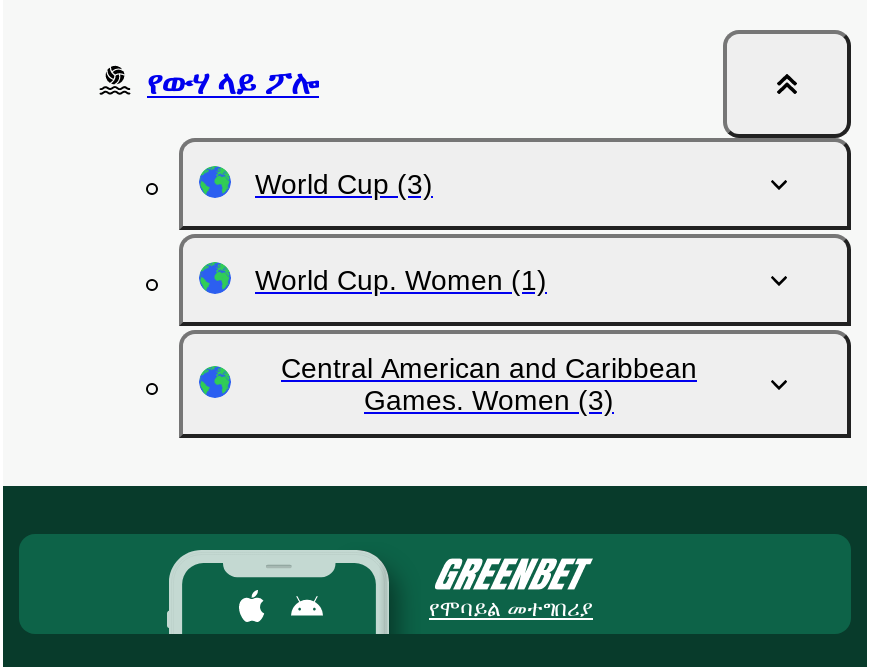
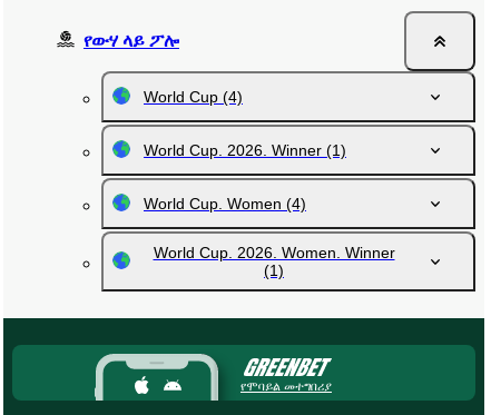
- World Cup (3)
- World Cup. Women (1)
- Central American and Caribbean
- Games. Women (3)
+ World Cup (4)
+ World Cup. 2026. Winner (1)
+ World Cup. Women (4)
+ World Cup. 2026. Women. Winner
+ (1)
